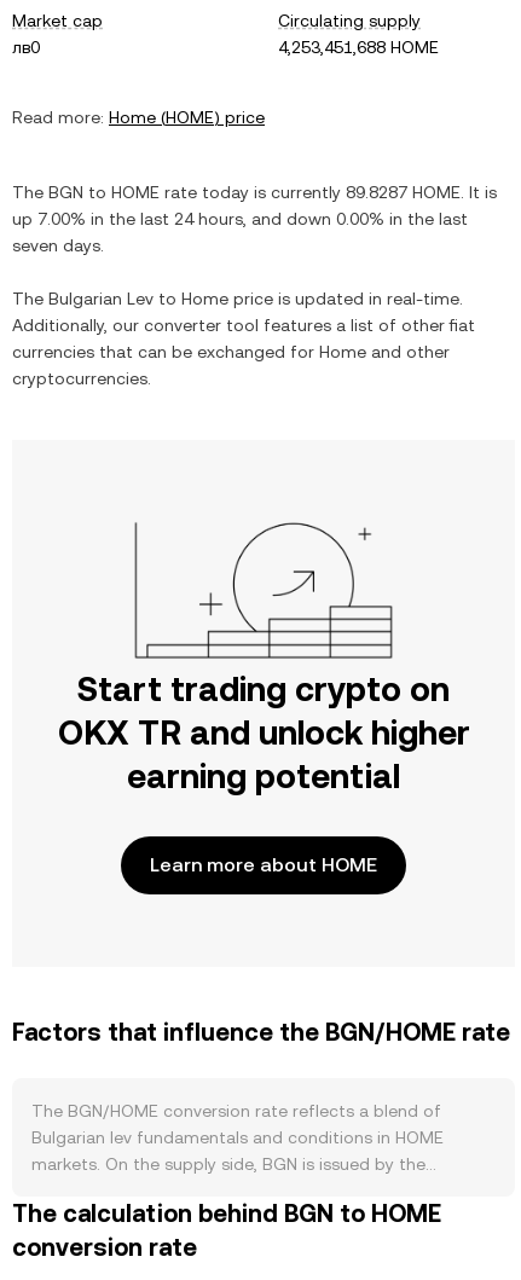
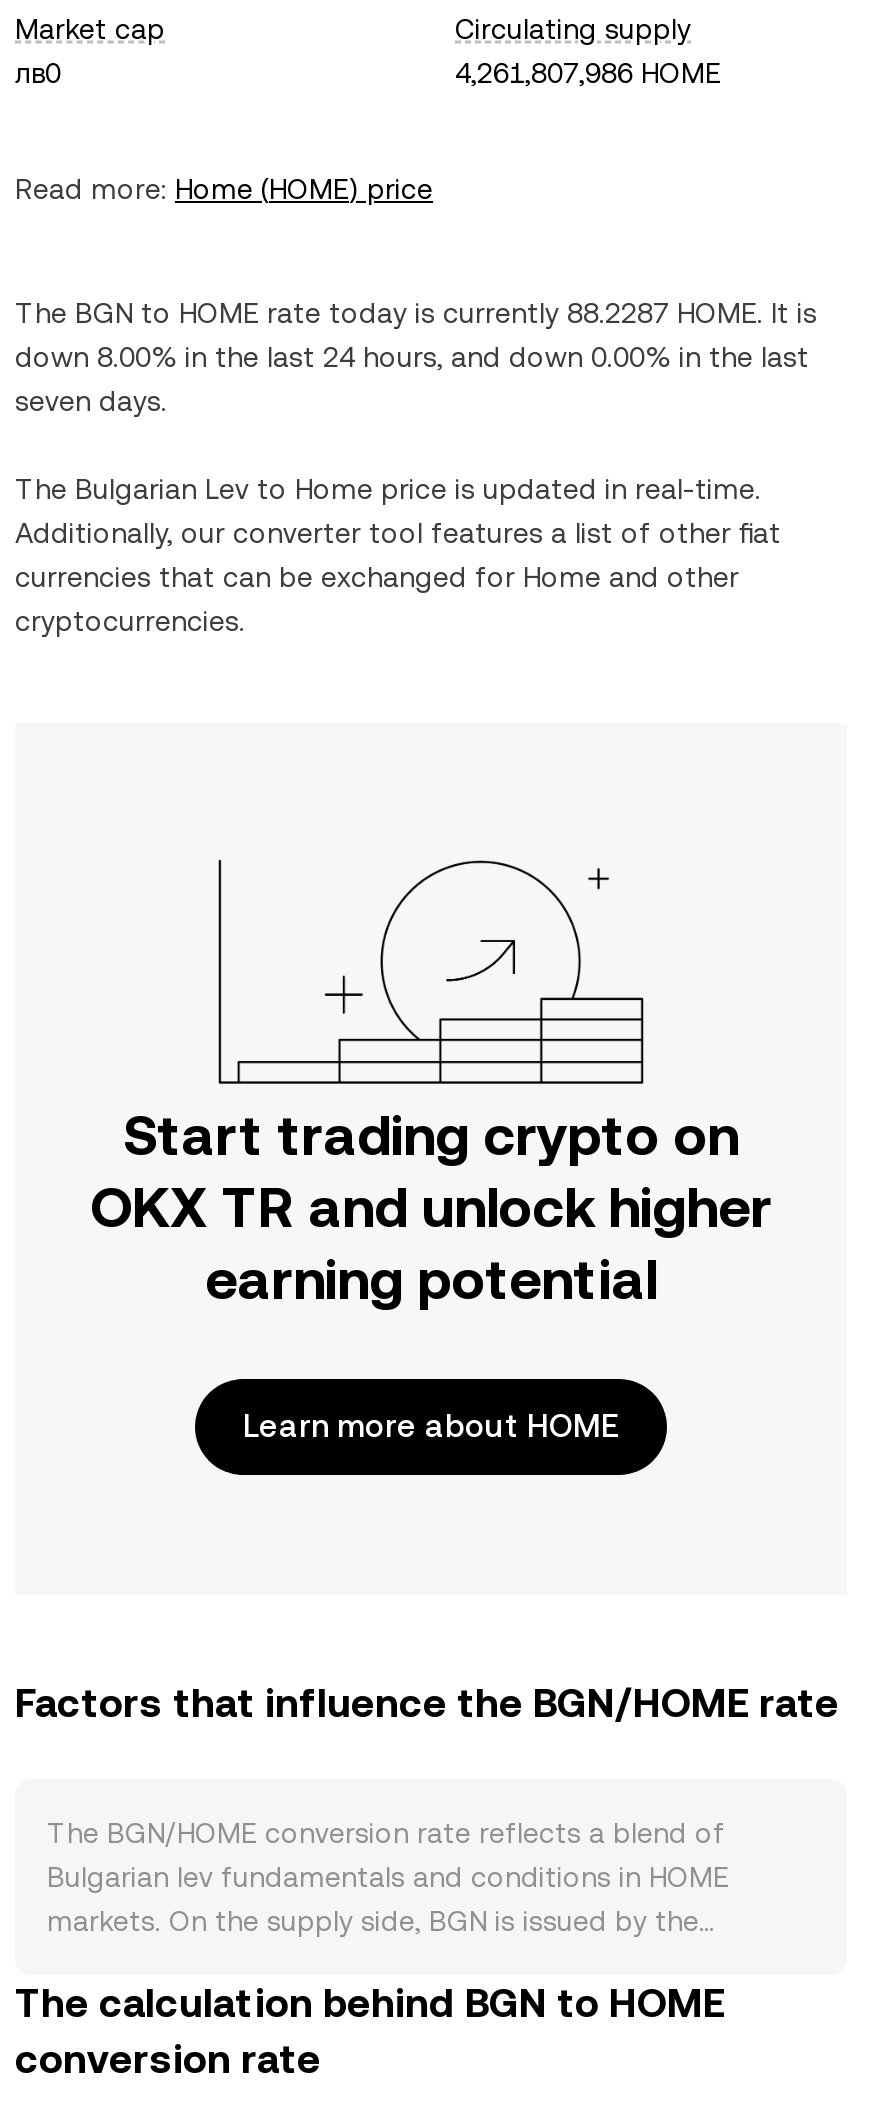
- 4,253,451,688 HOME
+ 4,261,807,986 HOME

- The BGN to HOME rate today is currently 89.8287 HOME. It is
+ The BGN to HOME rate today is currently 88.2287 HOME. It is

- up 7.00% in the last 24 hours, and down 0.00% in the last
+ down 8.00% in the last 24 hours, and down 0.00% in the last
